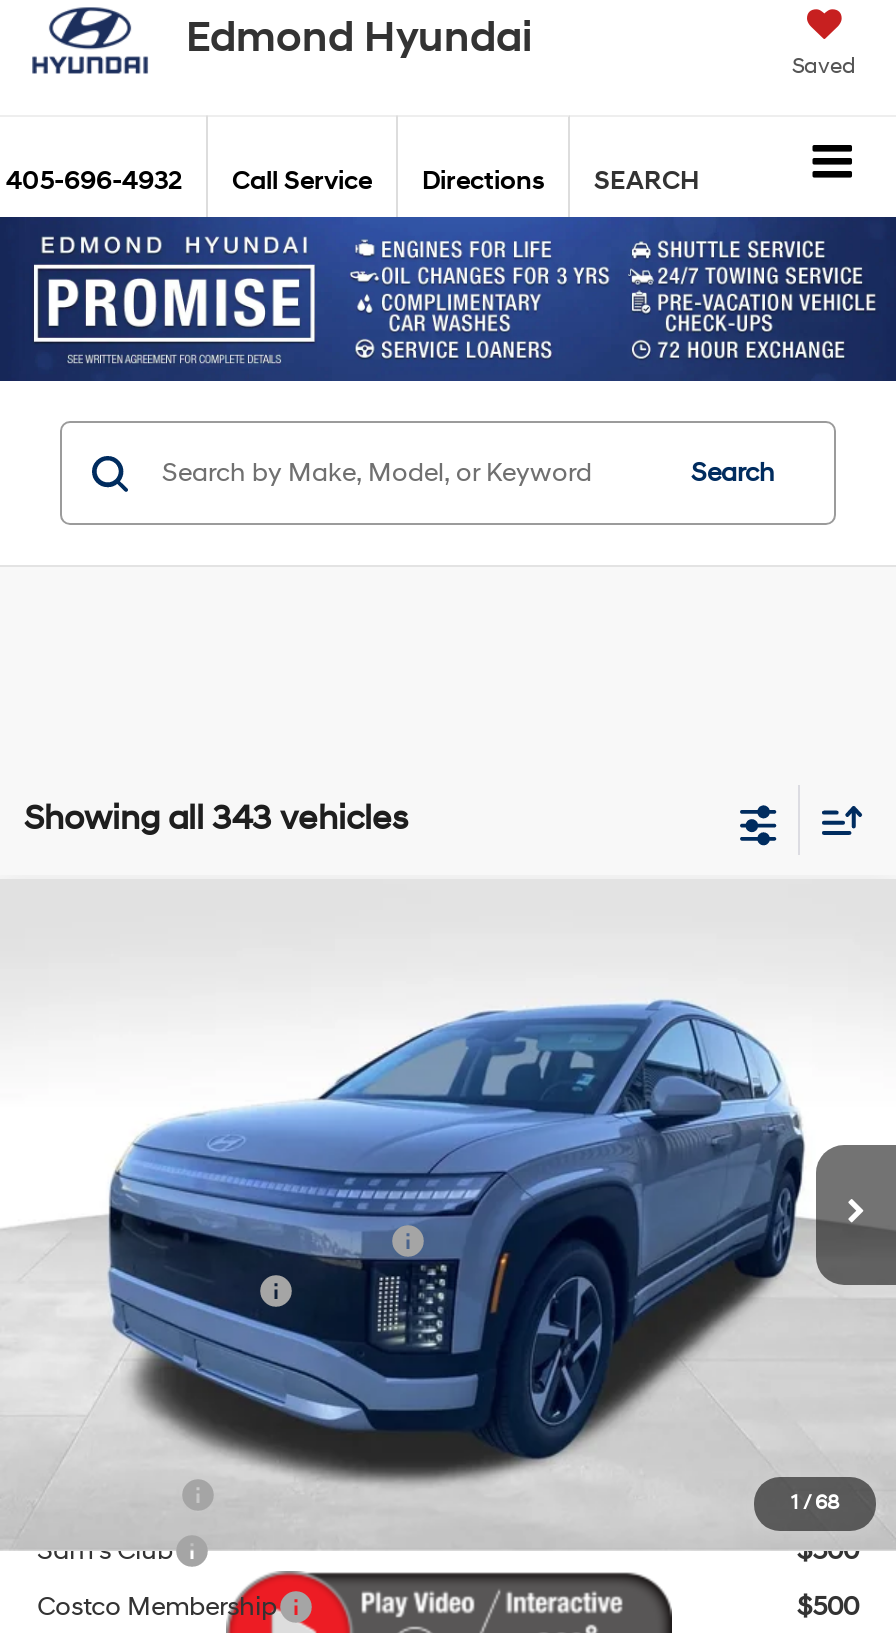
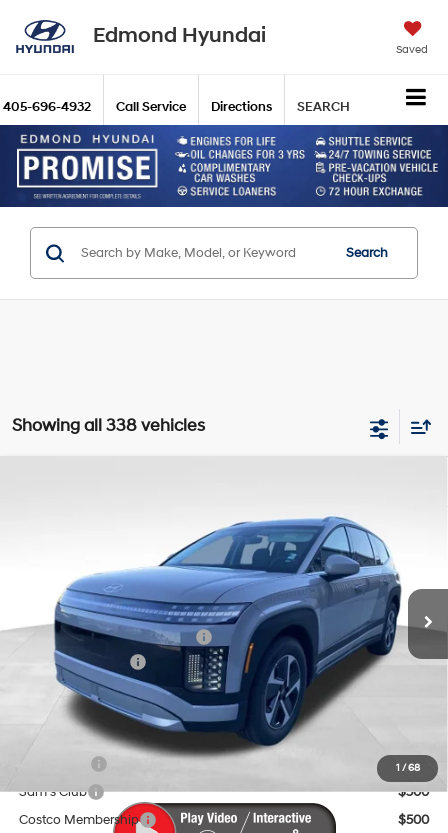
- Showing all 343 vehicles
+ Showing all 338 vehicles
